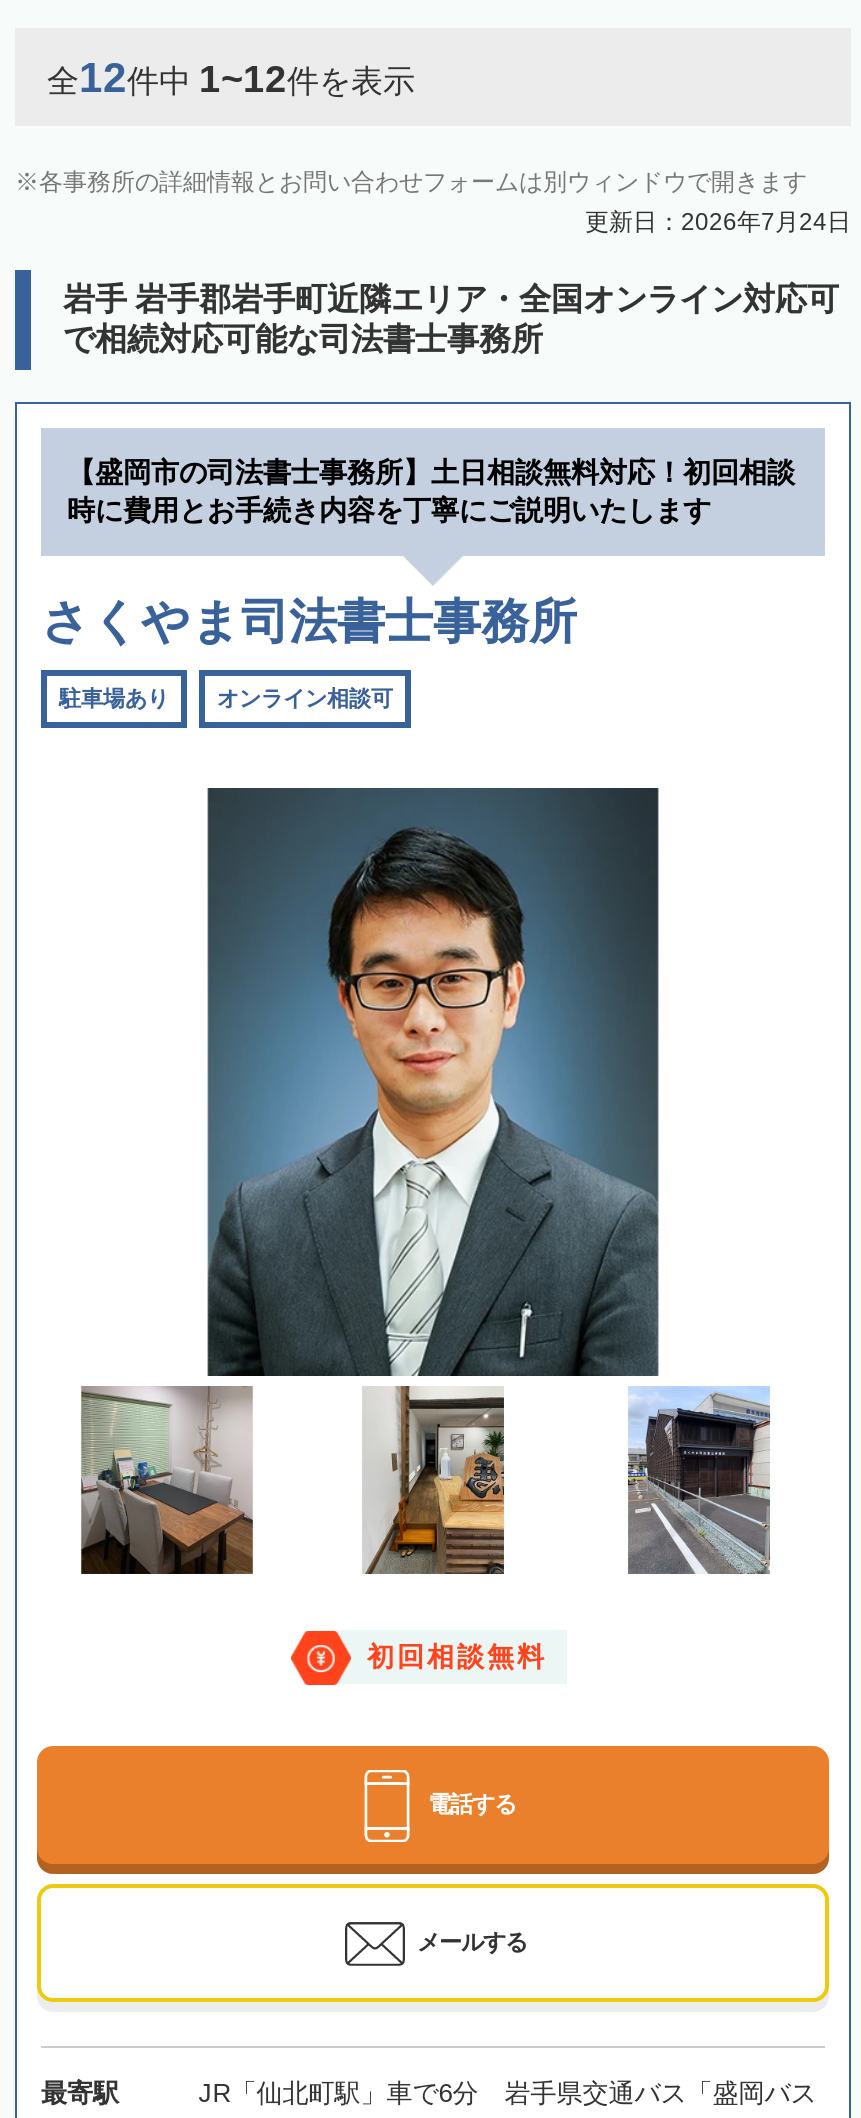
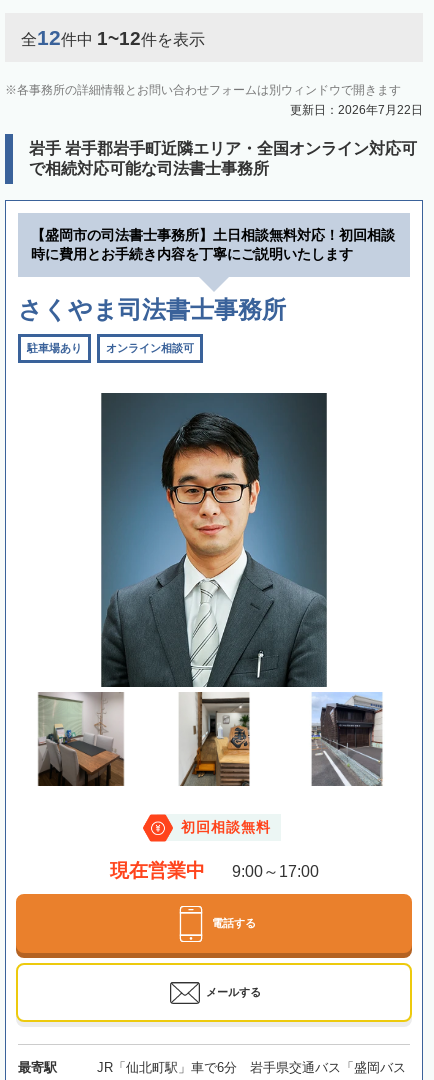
- 更新日：2026年7月24日
+ 更新日：2026年7月22日

+ 現在営業中
+ 9:00～17:00
